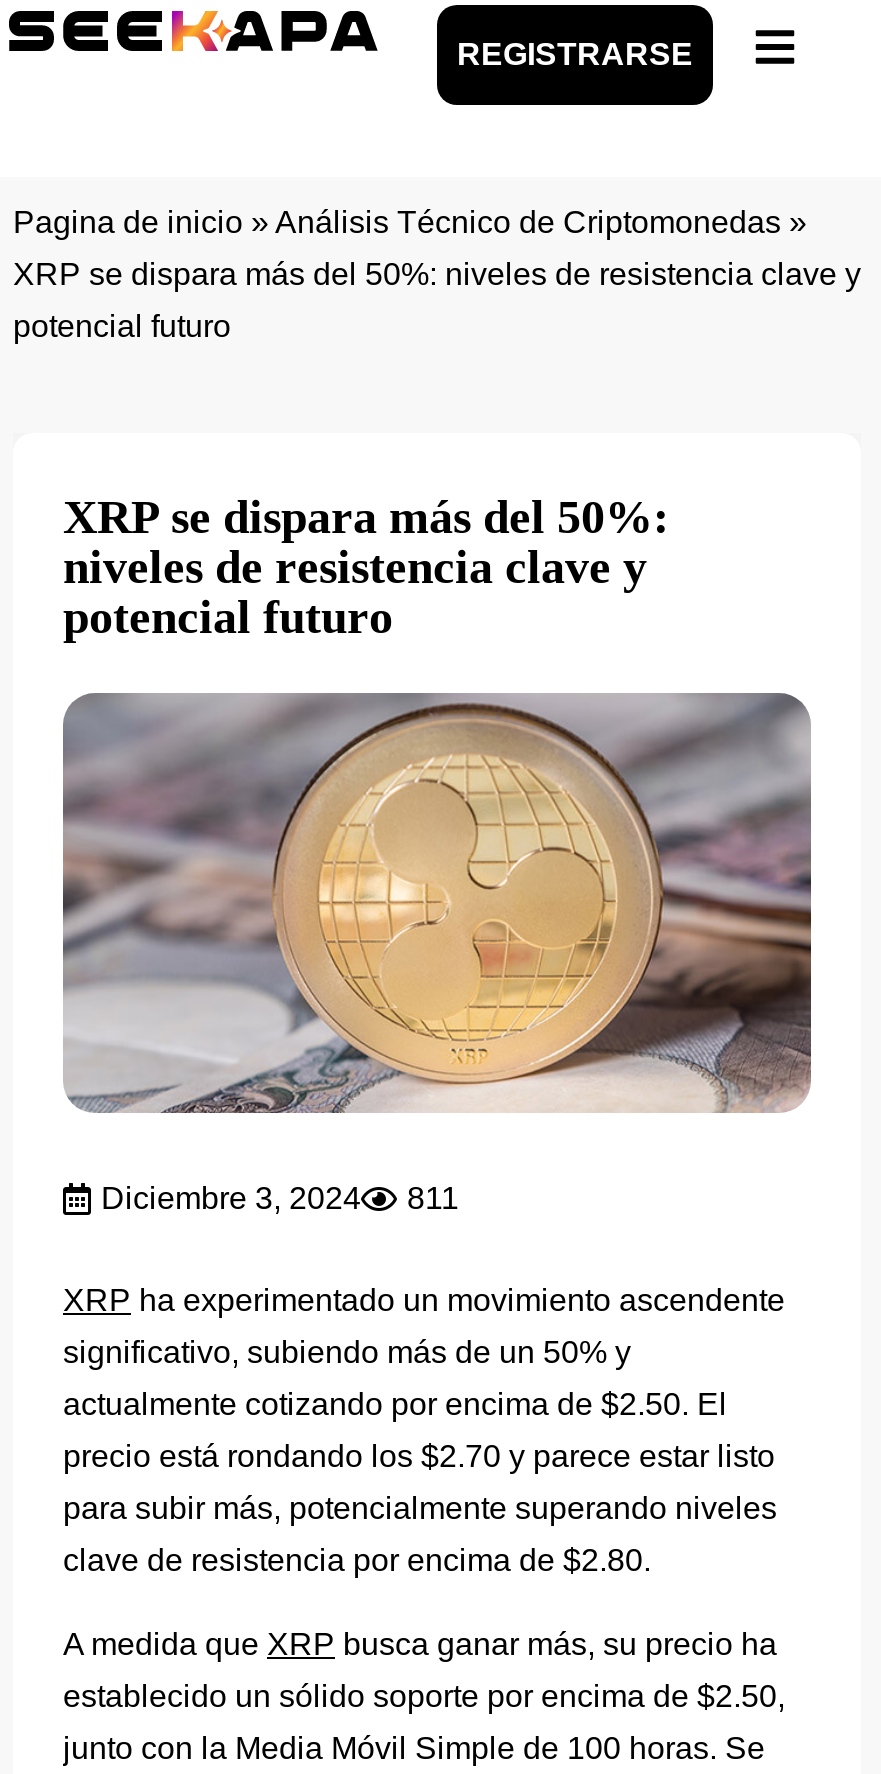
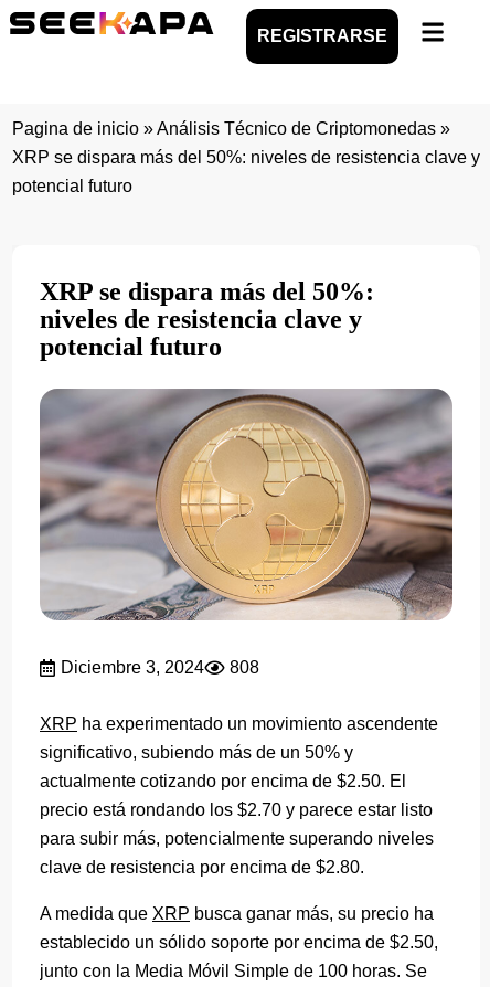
- Diciembre 3, 2024 811
+ Diciembre 3, 2024 808
